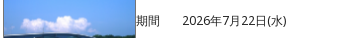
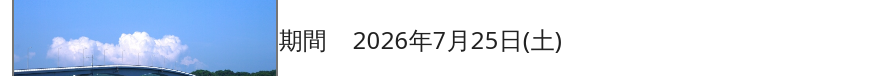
- 2026年7月22日(水)
+ 2026年7月25日(土)
